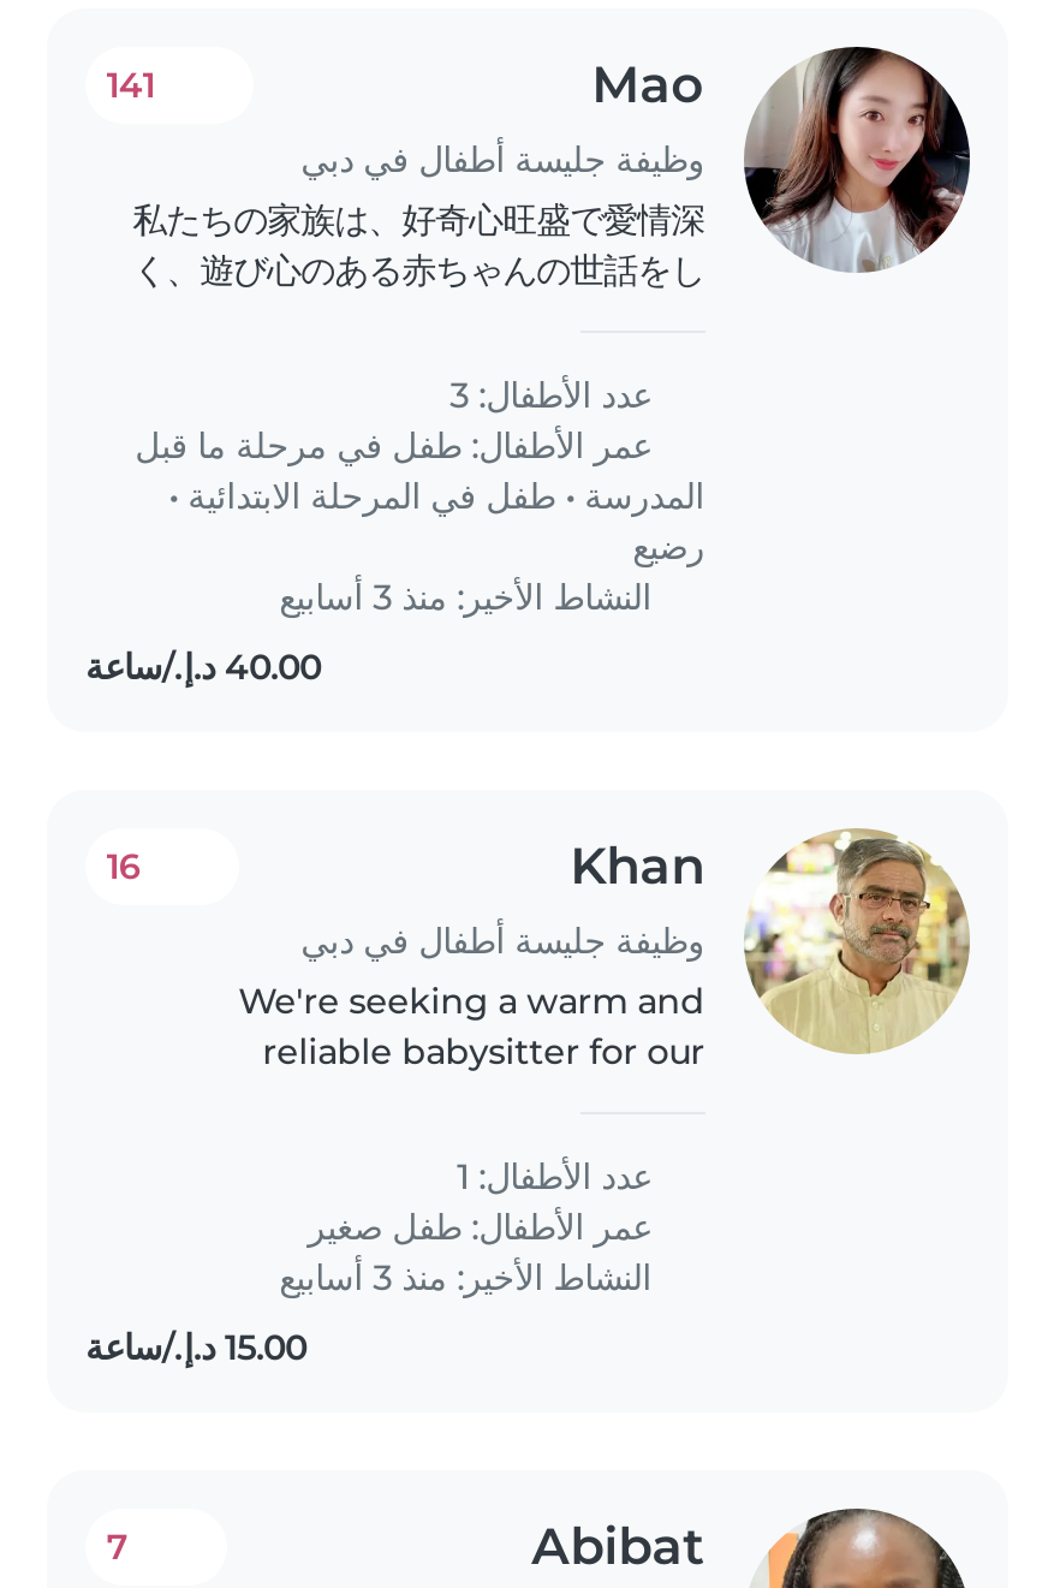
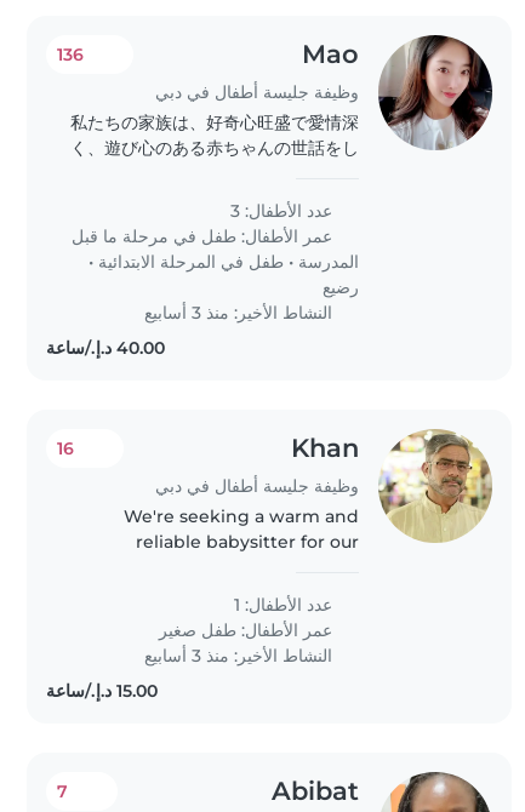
- 141
+ 136
